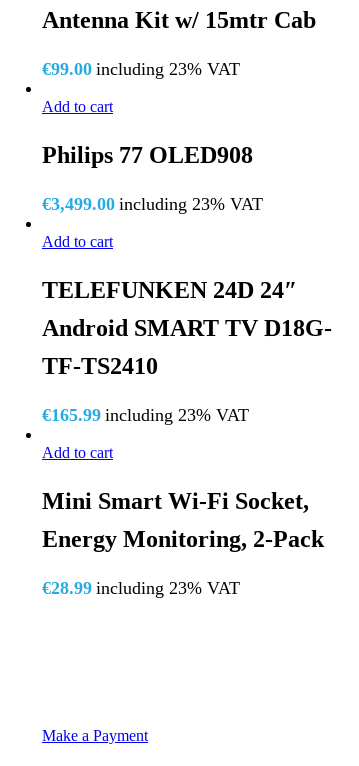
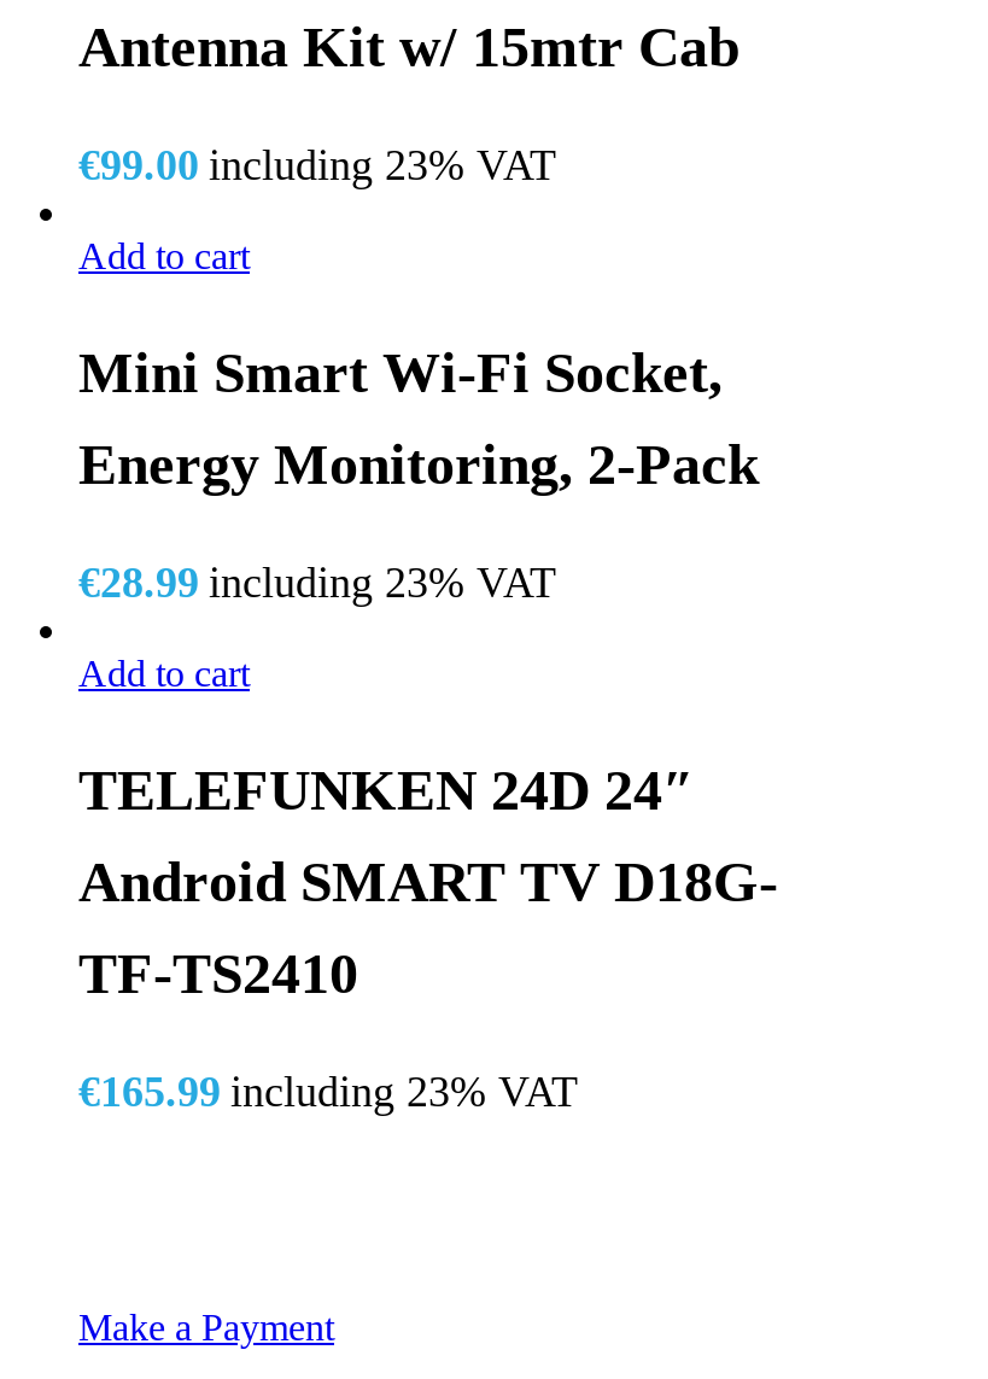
- Philips 77 OLED908
- €3,499.00 including 23% VAT

moved down: Add to cart | TELEFUNKEN 24D 24″ | Android SMART TV D18G- | TF-TS2410 | €165.99 including 23% VAT

- Add to cart

moved up: Mini Smart Wi-Fi Socket, | Energy Monitoring, 2-Pack | €28.99 including 23% VAT
